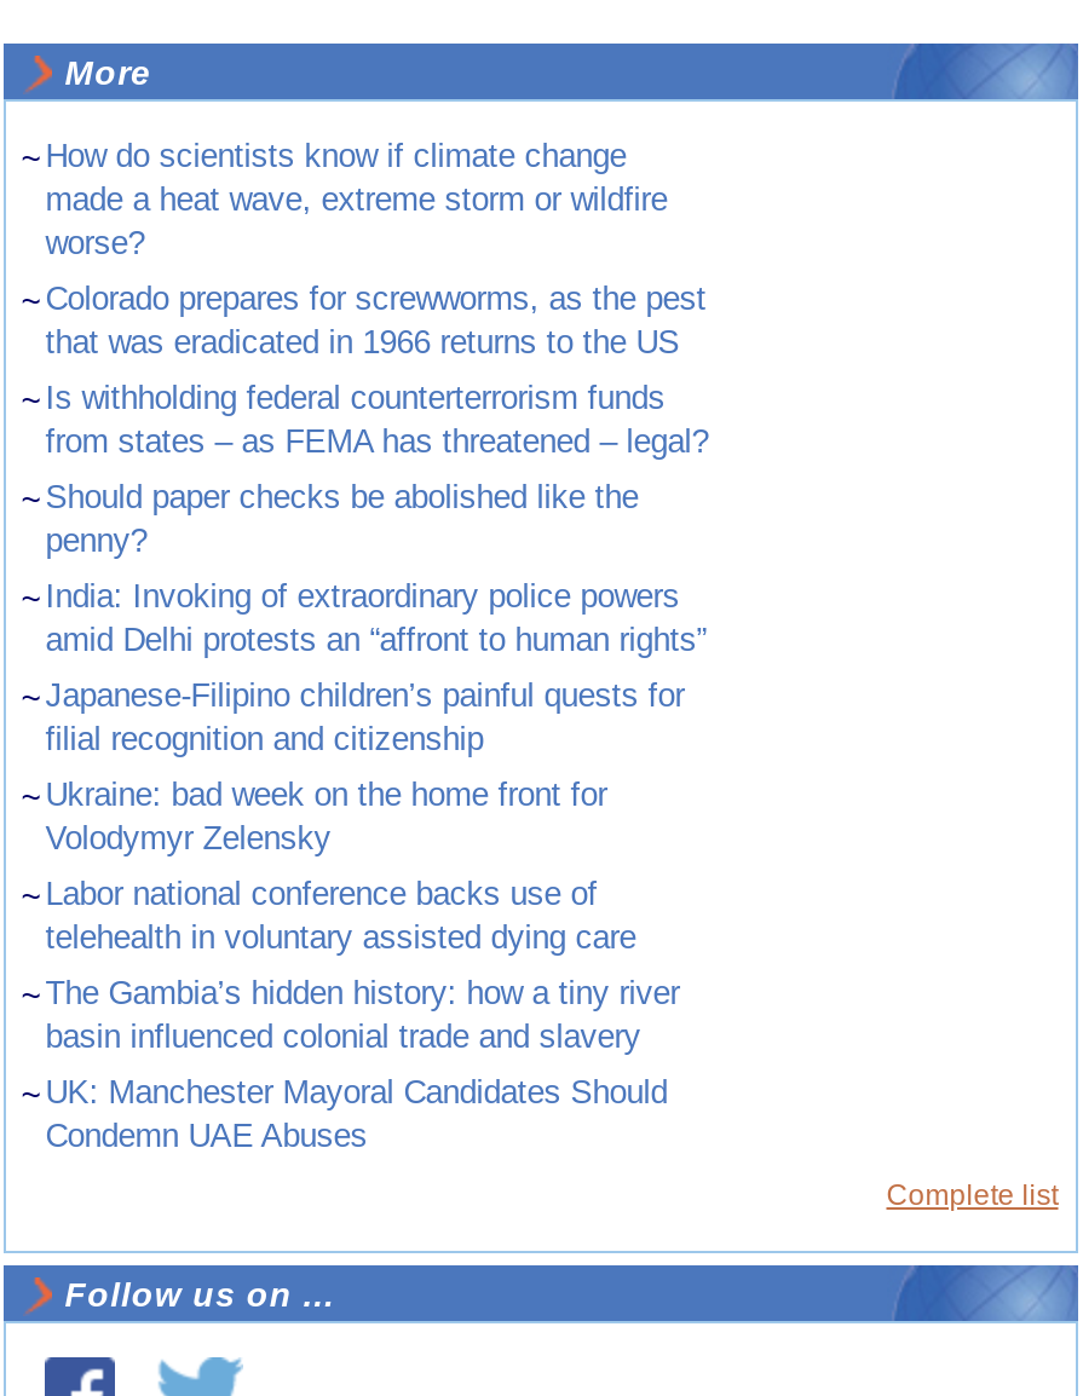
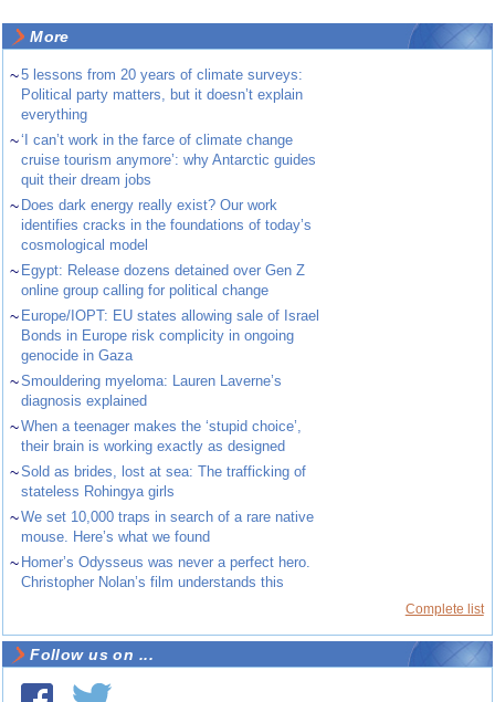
- ~ How do scientists know if climate change
- made a heat wave, extreme storm or wildfire
- worse?
+ ~ 5 lessons from 20 years of climate surveys:
+ Political party matters, but it doesn’t explain
+ everything

- ~ Colorado prepares for screwworms, as the pest
- that was eradicated in 1966 returns to the US
+ ~ ‘I can’t work in the farce of climate change
+ cruise tourism anymore’: why Antarctic guides
+ quit their dream jobs

- ~ Is withholding federal counterterrorism funds
- from states – as FEMA has threatened – legal?
+ ~ Does dark energy really exist? Our work
+ identifies cracks in the foundations of today’s
+ cosmological model

- ~ Should paper checks be abolished like the
- penny?
+ ~ Egypt: Release dozens detained over Gen Z
+ online group calling for political change

- ~ India: Invoking of extraordinary police powers
- amid Delhi protests an “affront to human rights”
+ ~ Europe/IOPT: EU states allowing sale of Israel
+ Bonds in Europe risk complicity in ongoing
+ genocide in Gaza

- ~ Japanese-Filipino children’s painful quests for
- filial recognition and citizenship
+ ~ Smouldering myeloma: Lauren Laverne’s
+ diagnosis explained

- ~ Ukraine: bad week on the home front for
- Volodymyr Zelensky
+ ~ When a teenager makes the ‘stupid choice’,
+ their brain is working exactly as designed

- ~ Labor national conference backs use of
- telehealth in voluntary assisted dying care
+ ~ Sold as brides, lost at sea: The trafficking of
+ stateless Rohingya girls

- ~ The Gambia’s hidden history: how a tiny river
- basin influenced colonial trade and slavery
+ ~ We set 10,000 traps in search of a rare native
+ mouse. Here’s what we found

- ~ UK: Manchester Mayoral Candidates Should
- Condemn UAE Abuses
+ ~ Homer’s Odysseus was never a perfect hero.
+ Christopher Nolan’s film understands this
